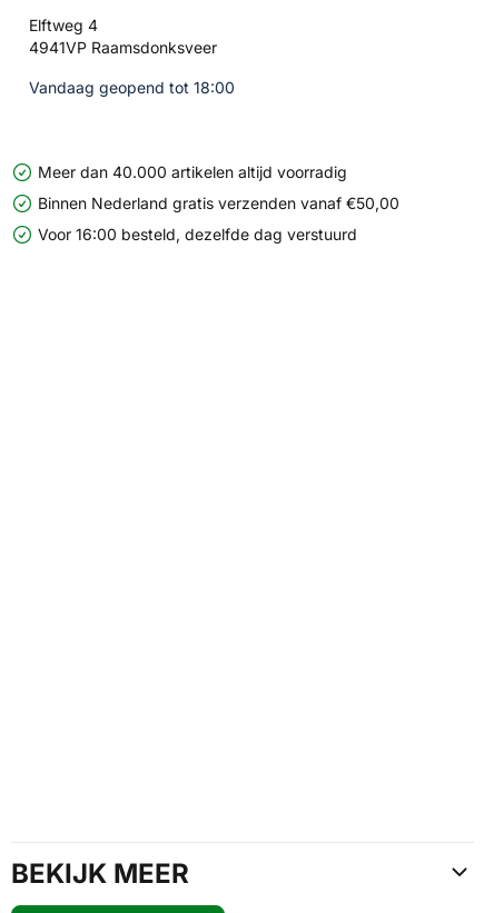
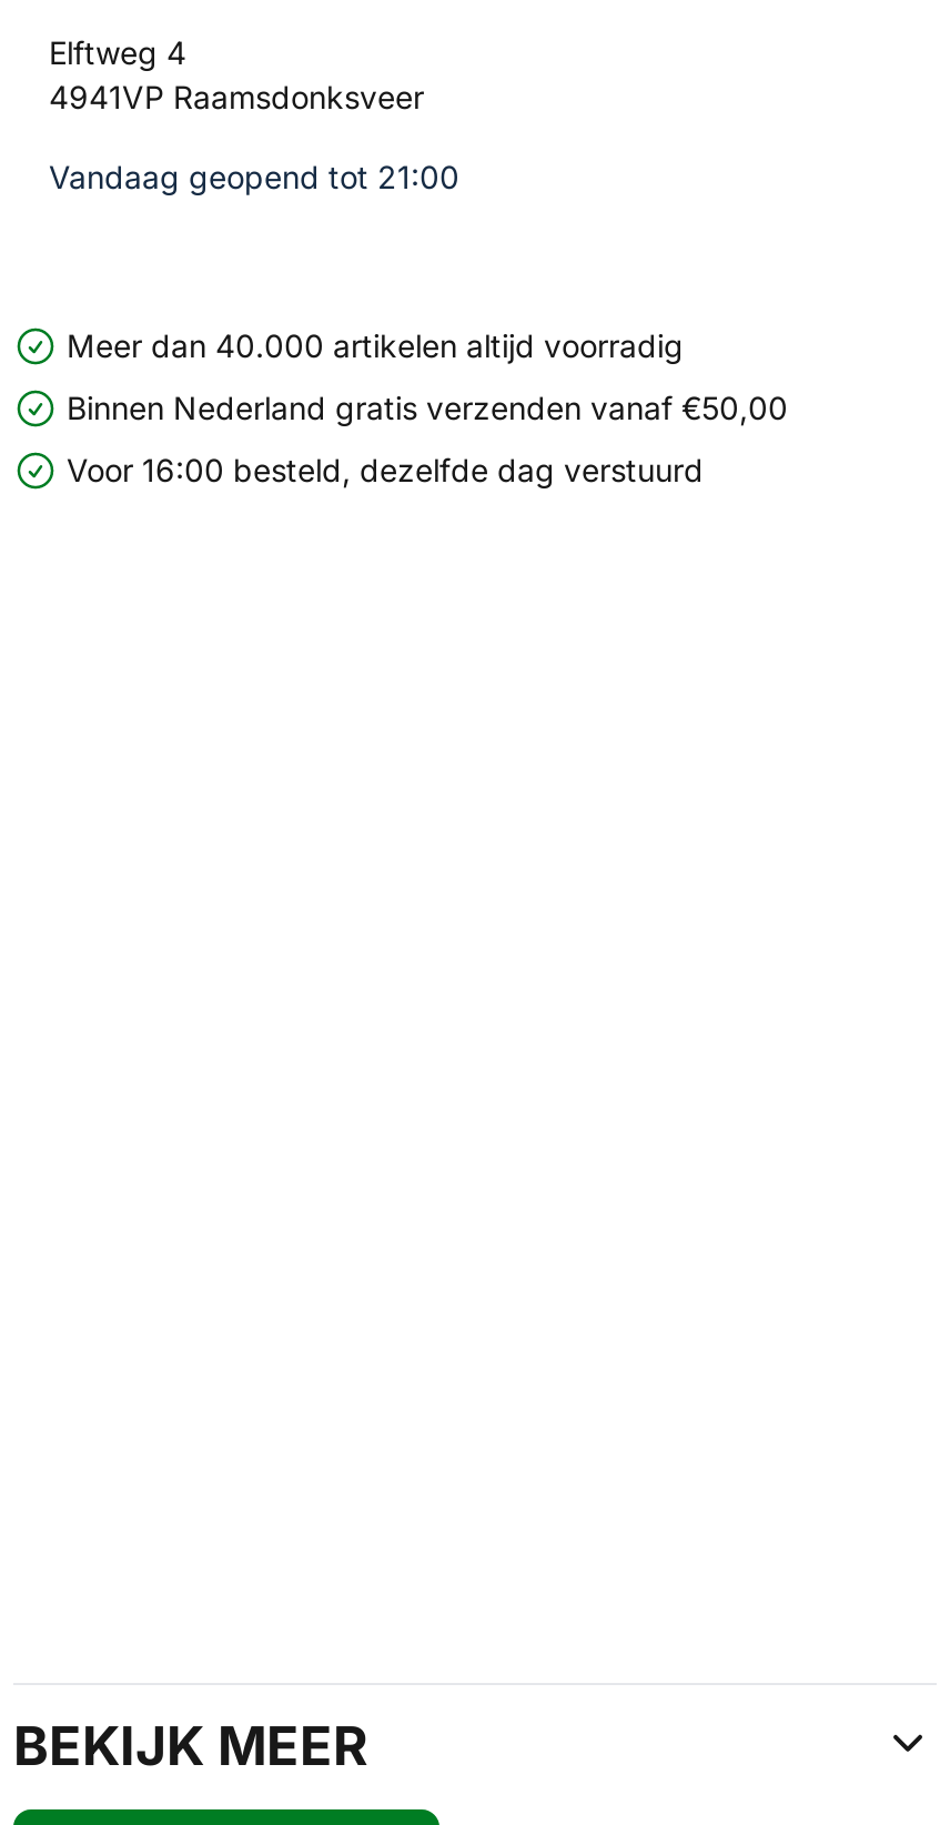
- Vandaag geopend tot 18:00
+ Vandaag geopend tot 21:00
